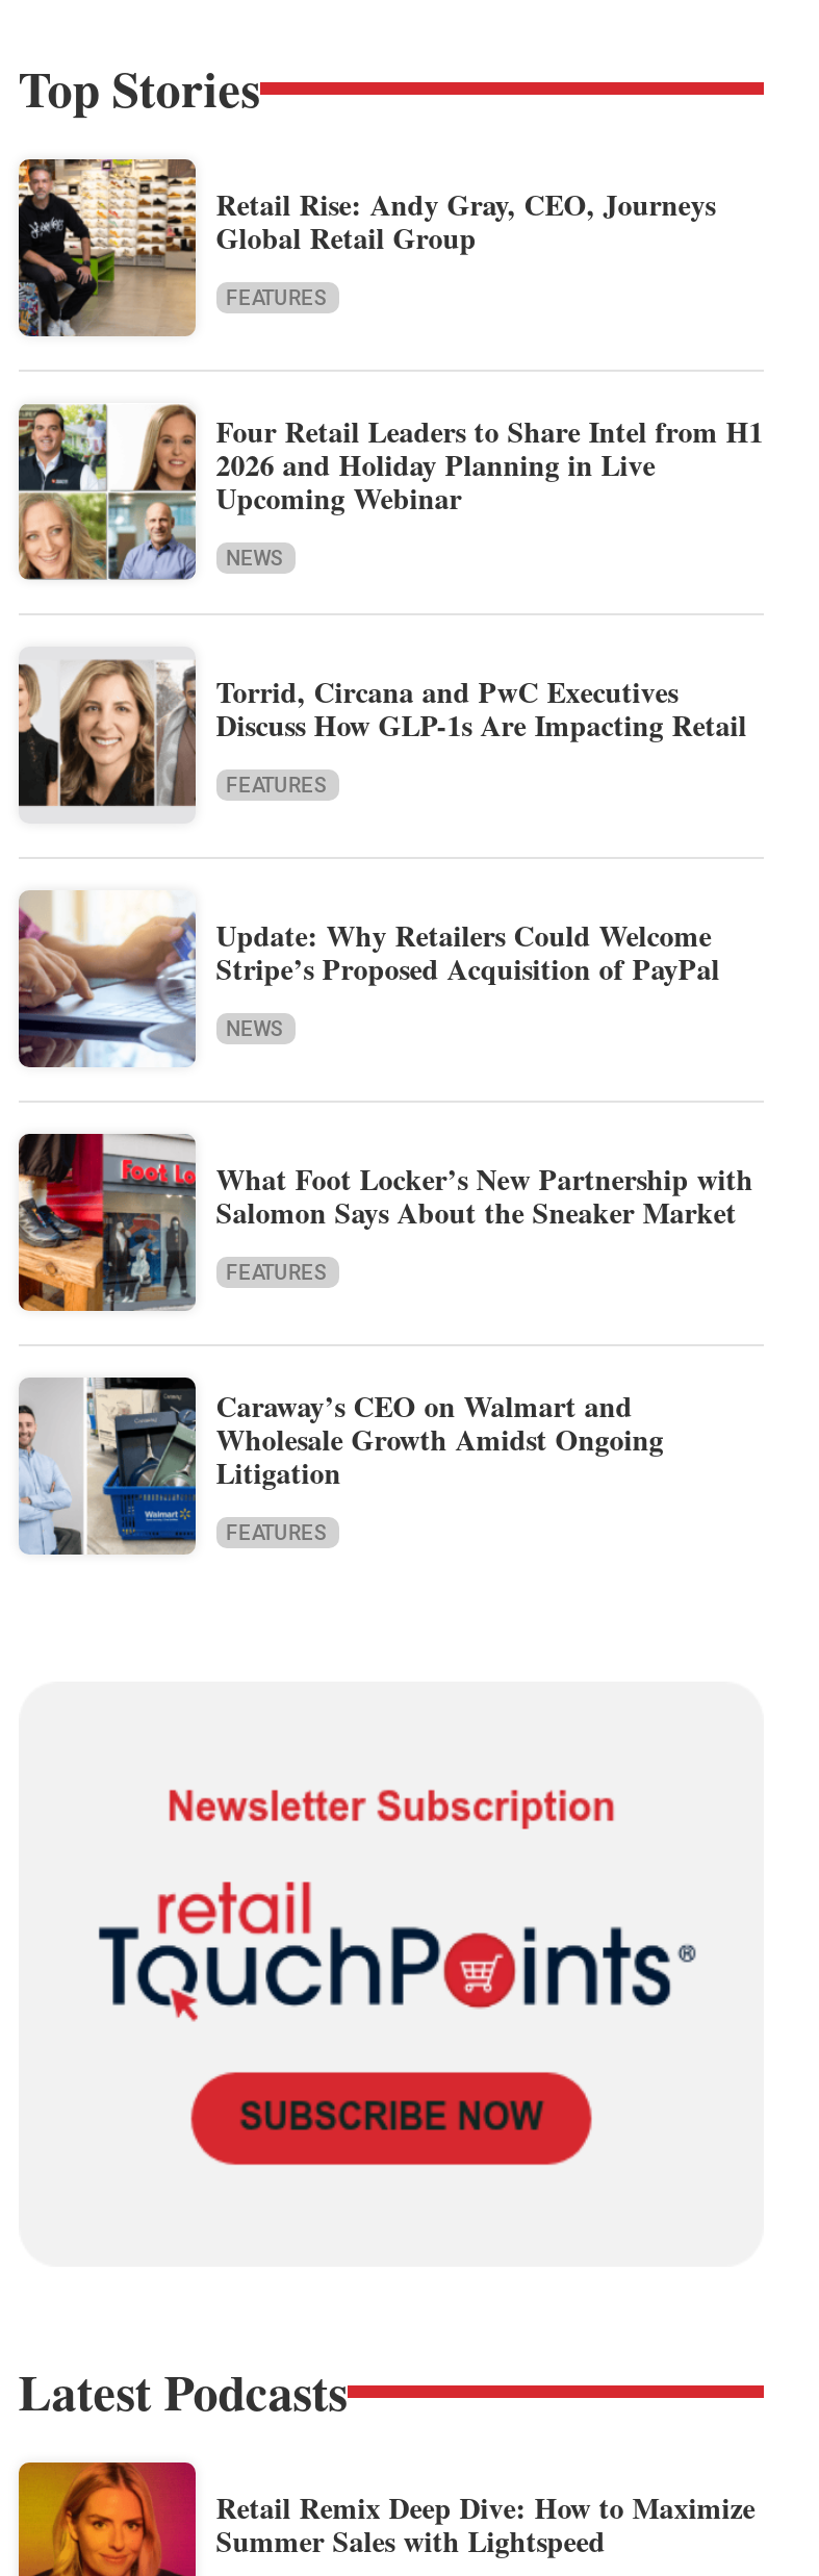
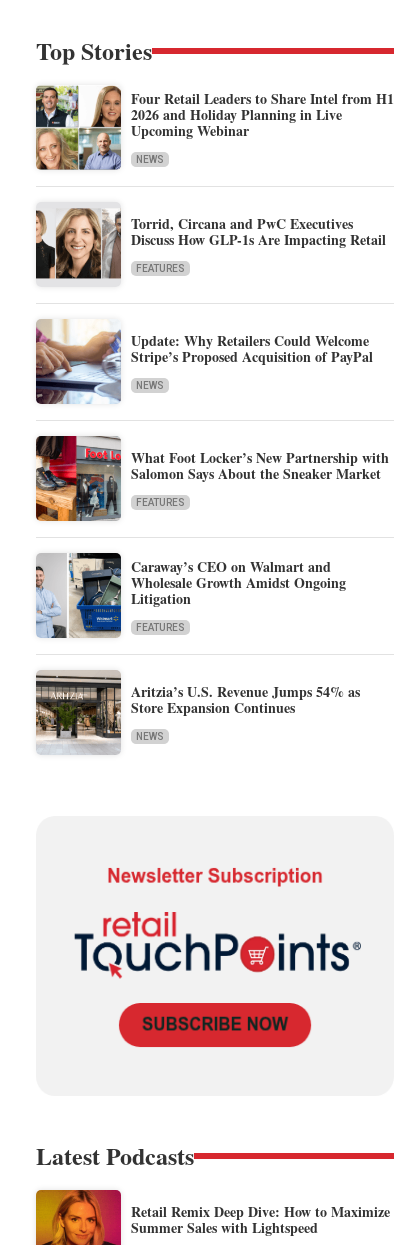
- [image]
- Retail Rise: Andy Gray, CEO, Journeys
- Global Retail Group
- FEATURES

moved up: [image] | Four Retail Leaders to Share Intel from H1 | 2026 and Holiday Planning in Live | ... | Litigation | FEATURES

+ [image]
+ Aritzia’s U.S. Revenue Jumps 54% as
+ Store Expansion Continues
+ NEWS
